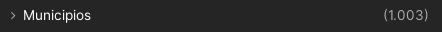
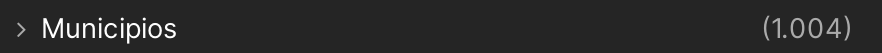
- (1.003)
+ (1.004)
